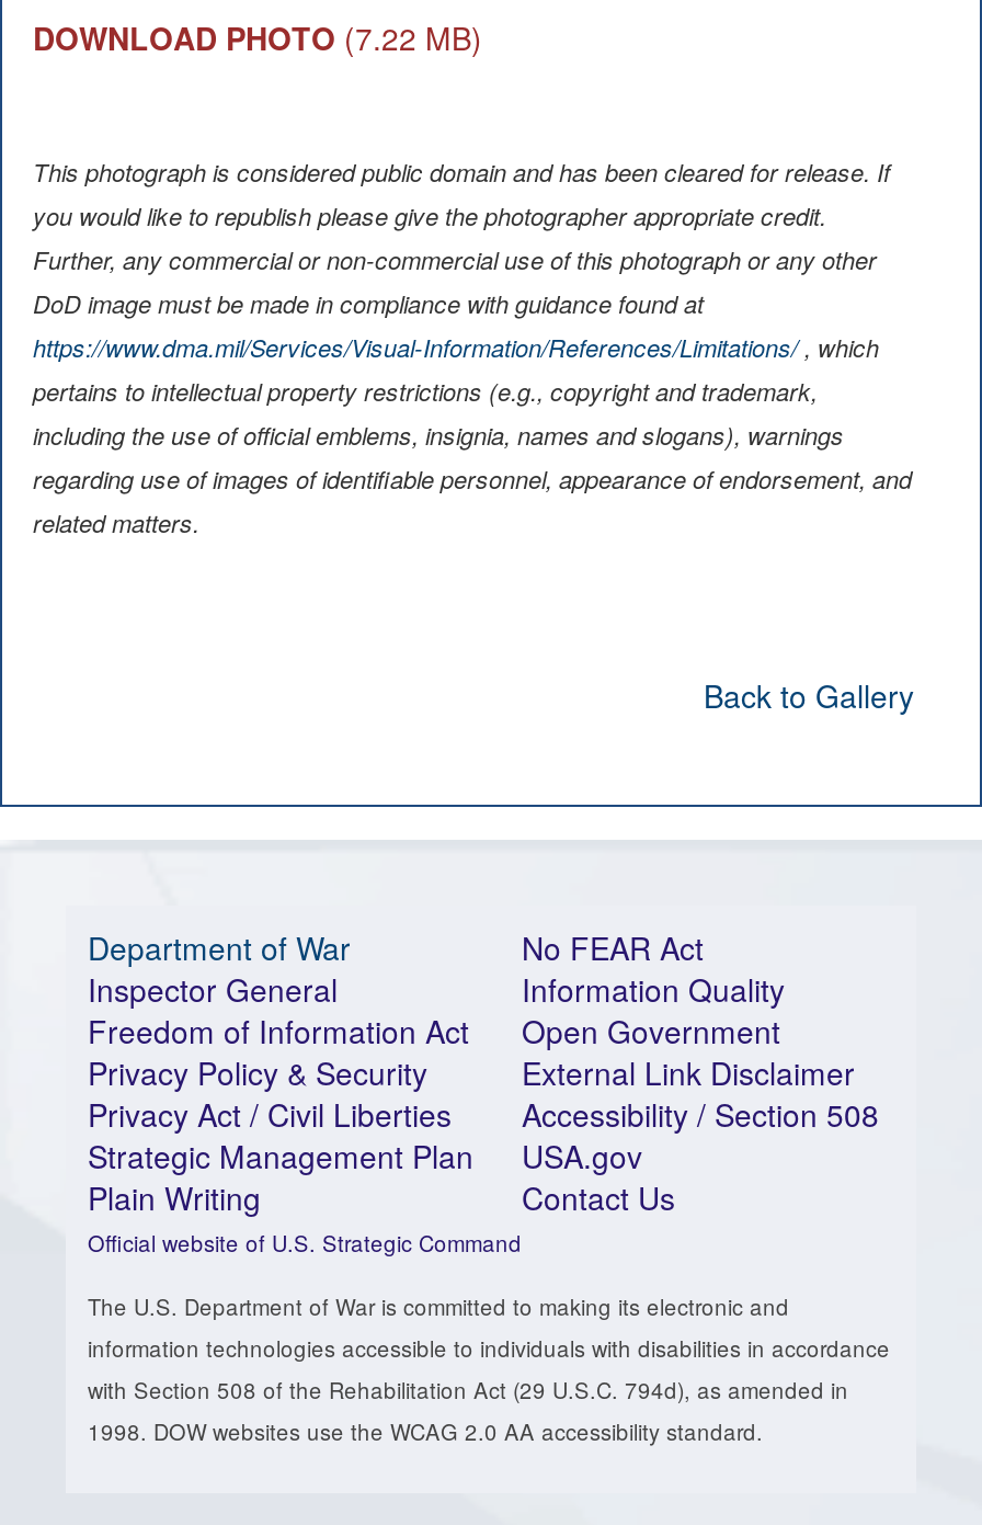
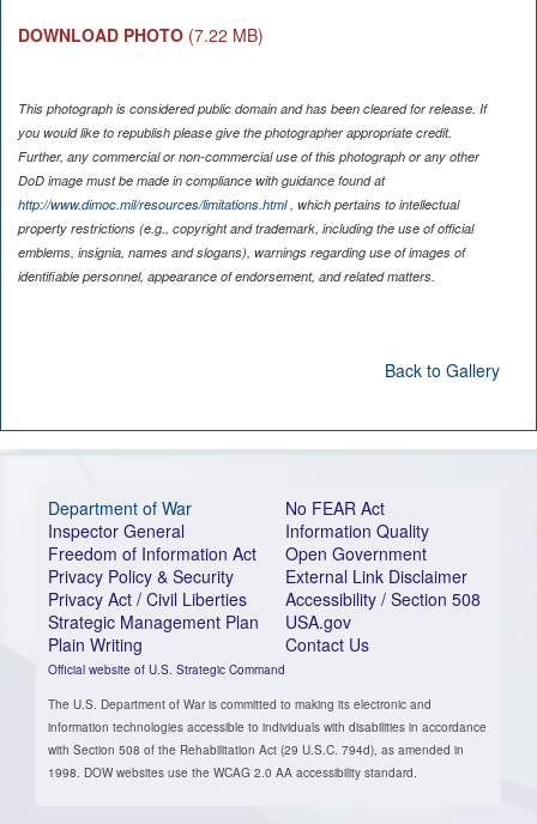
- https://www.dma.mil/Services/Visual-Information/References/Limitations/, which
- pertains to intellectual property restrictions (e.g., copyright and trademark,
- including the use of official emblems, insignia, names and slogans), warnings
- regarding use of images of identifiable personnel, appearance of endorsement, and
- related matters.
+ http://www.dimoc.mil/resources/limitations.html, which pertains to intellectual
+ property restrictions (e.g., copyright and trademark, including the use of official
+ emblems, insignia, names and slogans), warnings regarding use of images of
+ identifiable personnel, appearance of endorsement, and related matters.
